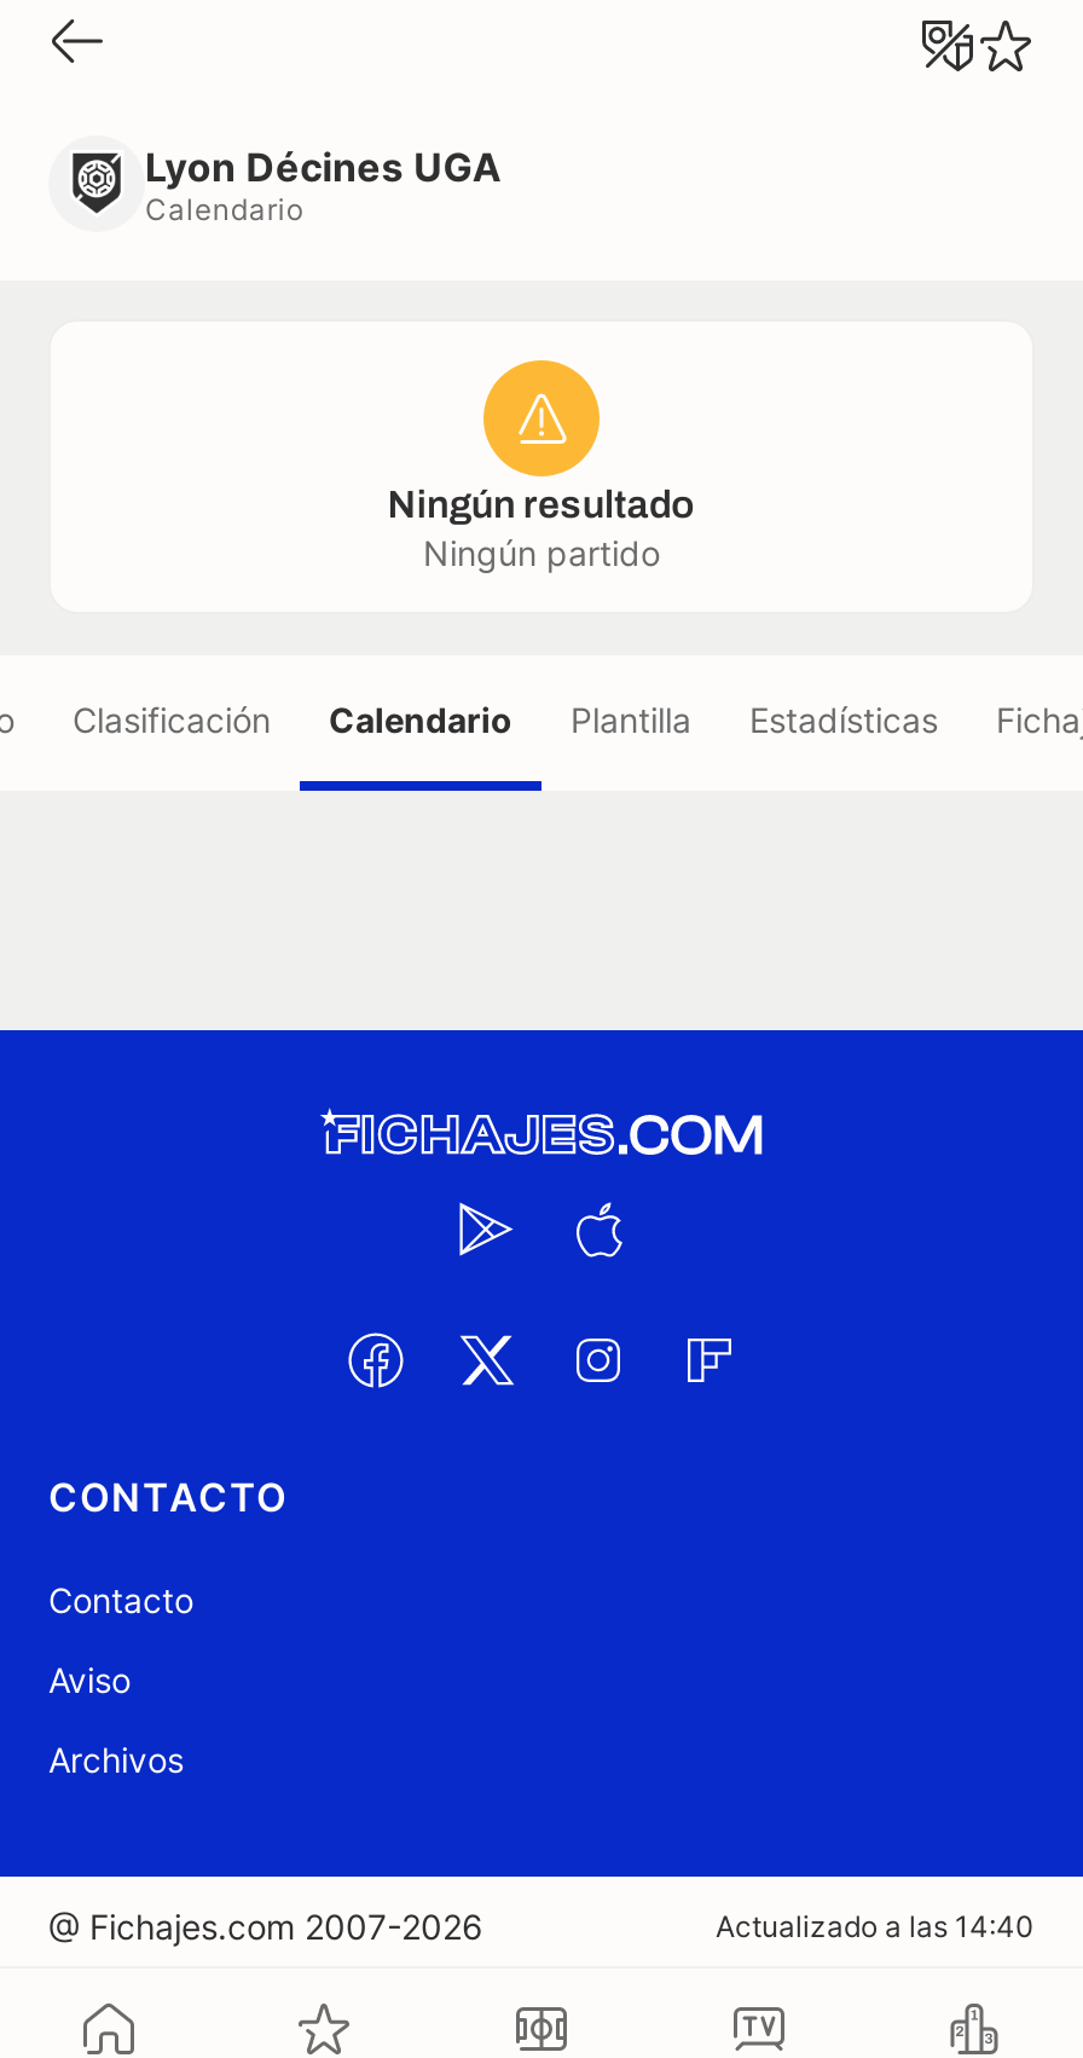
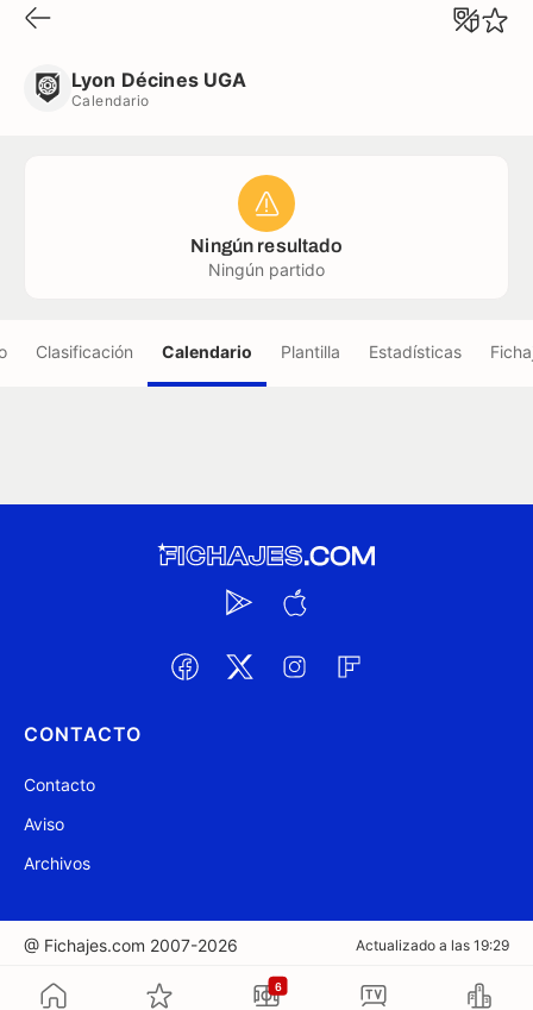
- Actualizado a las 14:40
+ Actualizado a las 19:29

+ 6
